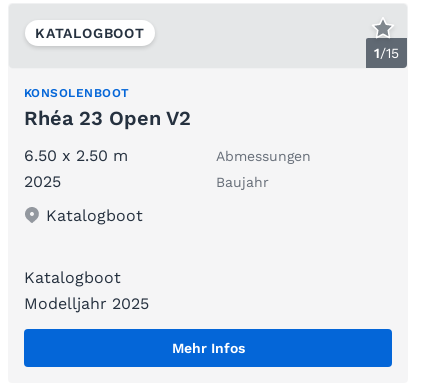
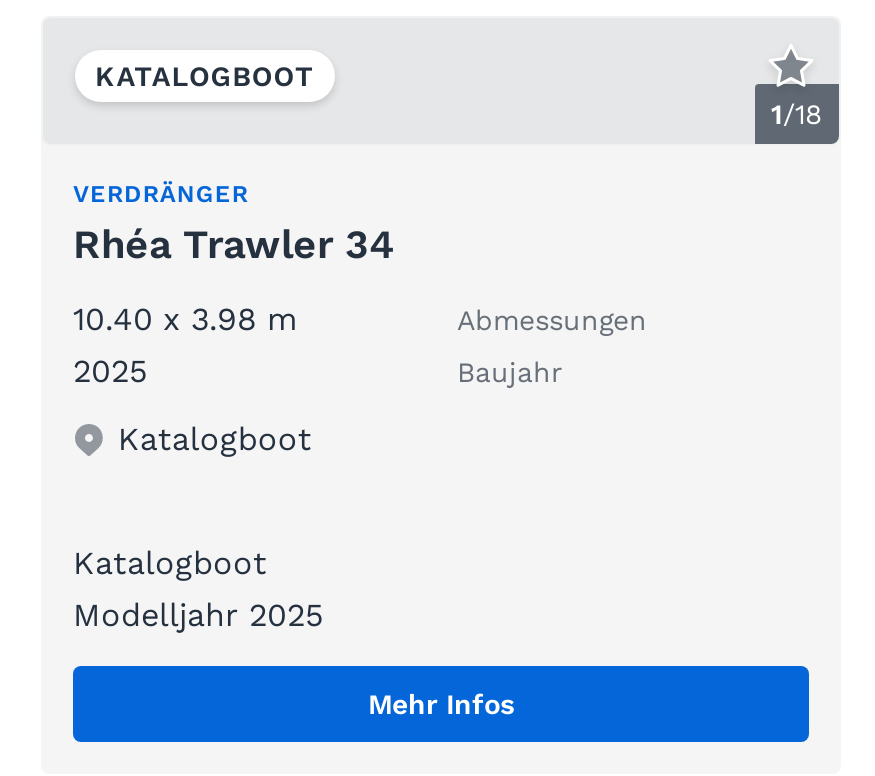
- 1/15
+ 1/18

- KONSOLENBOOT
- Rhéa 23 Open V2
+ VERDRÄNGER
+ Rhéa Trawler 34

- 6.50 x 2.50 m
+ 10.40 x 3.98 m
